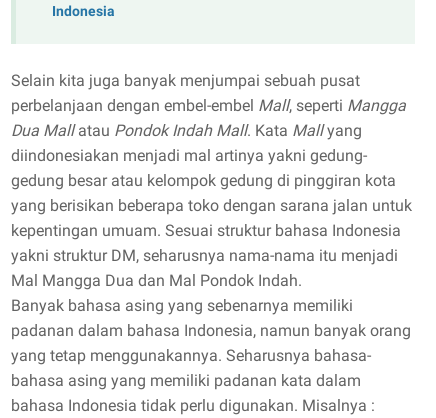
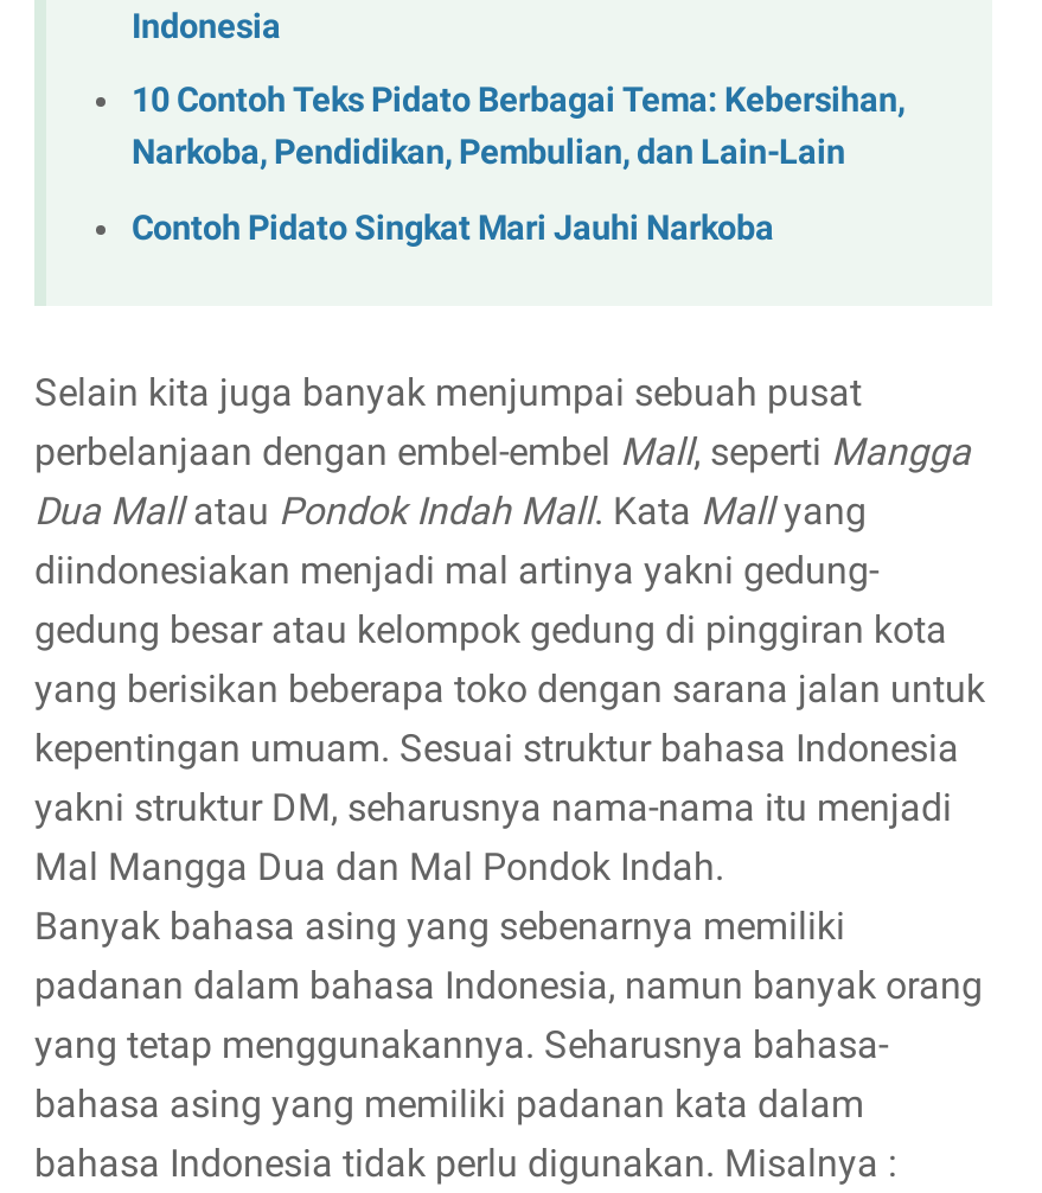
+ 10 Contoh Teks Pidato Berbagai Tema: Kebersihan,
+ Narkoba, Pendidikan, Pembulian, dan Lain-Lain
+ Contoh Pidato Singkat Mari Jauhi Narkoba
